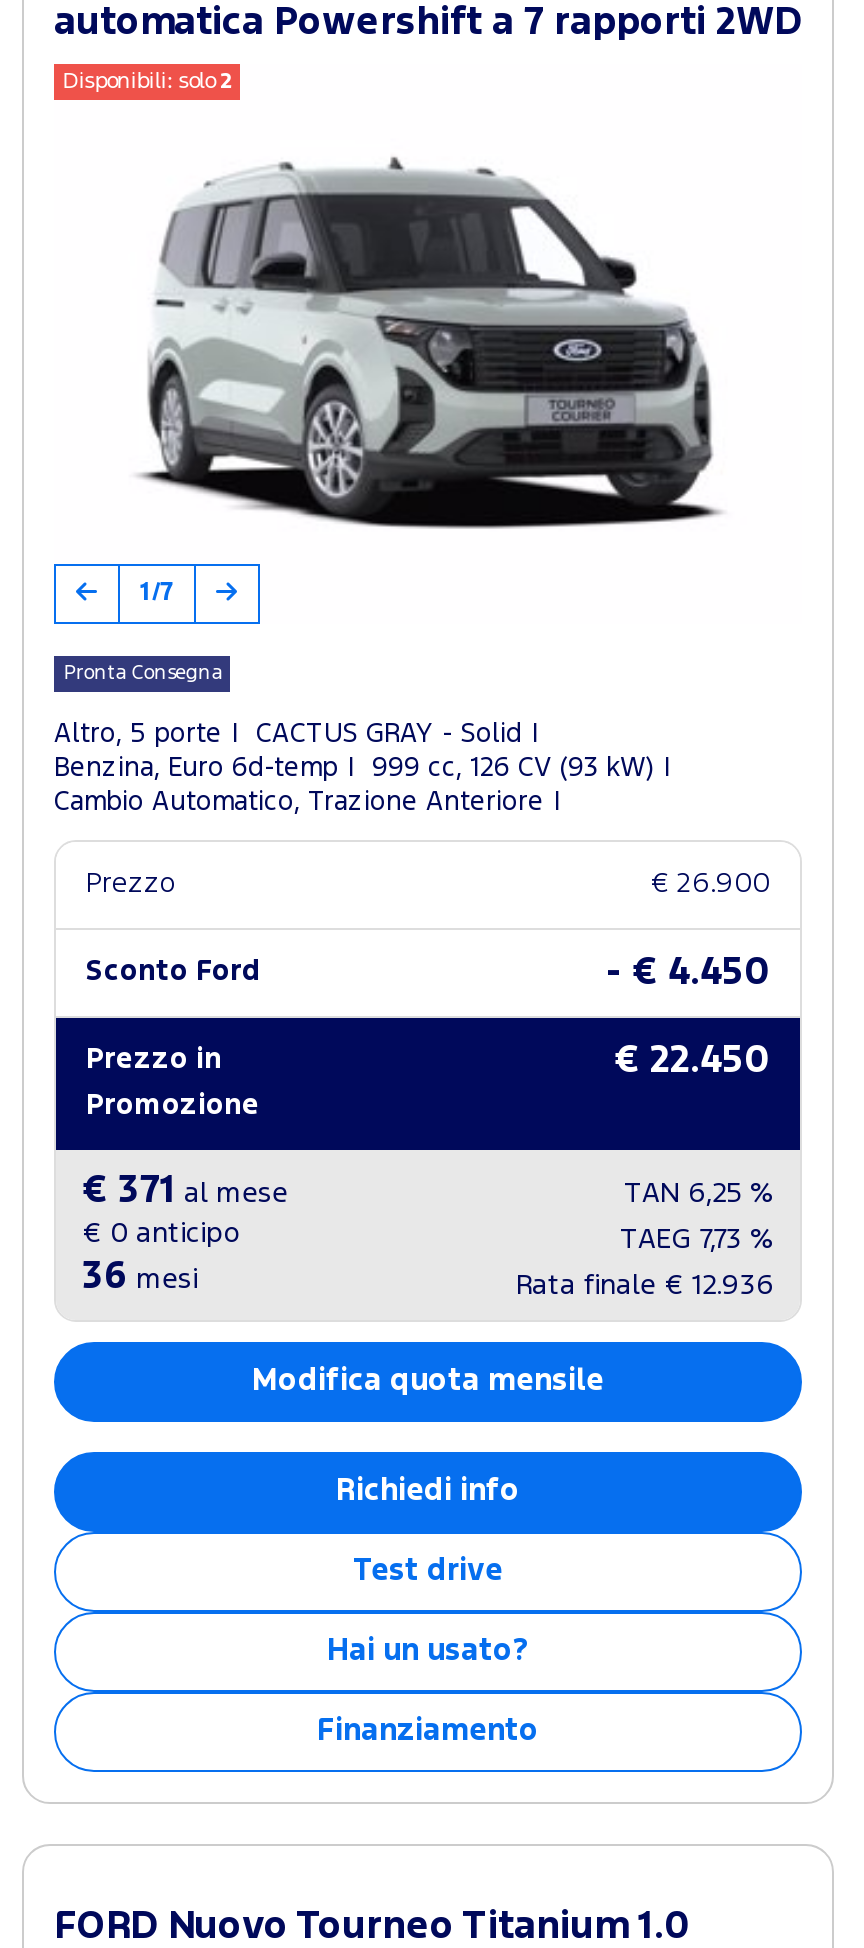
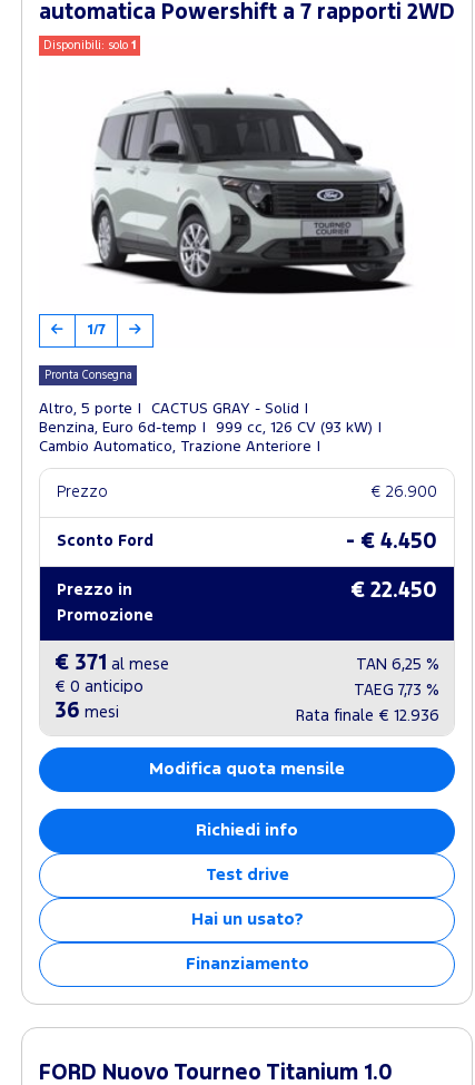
- Disponibili: solo 2
+ Disponibili: solo 1
